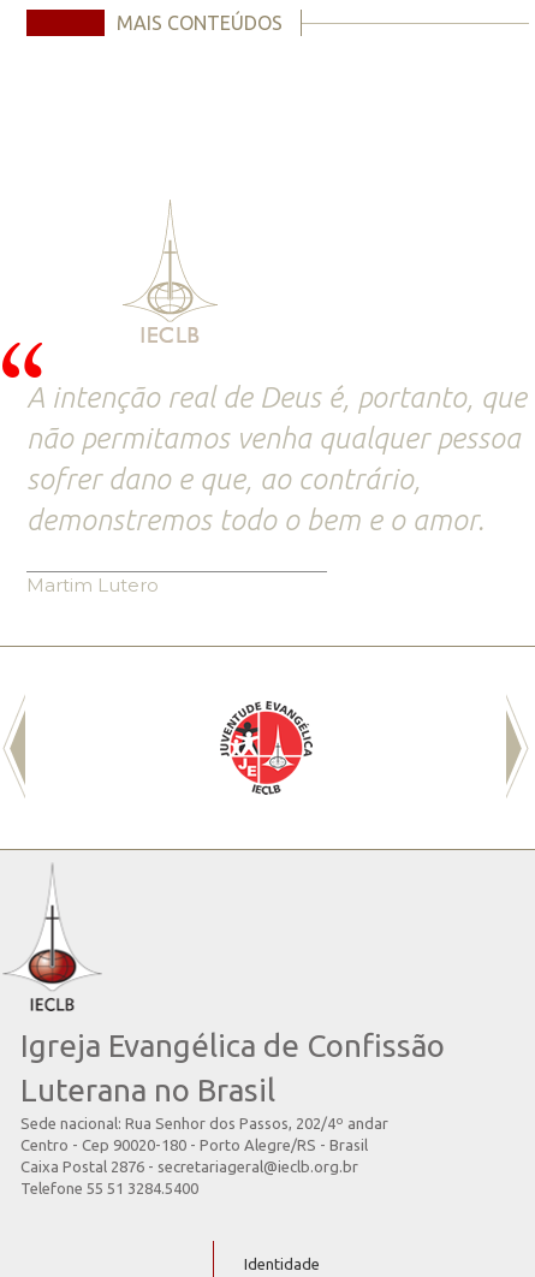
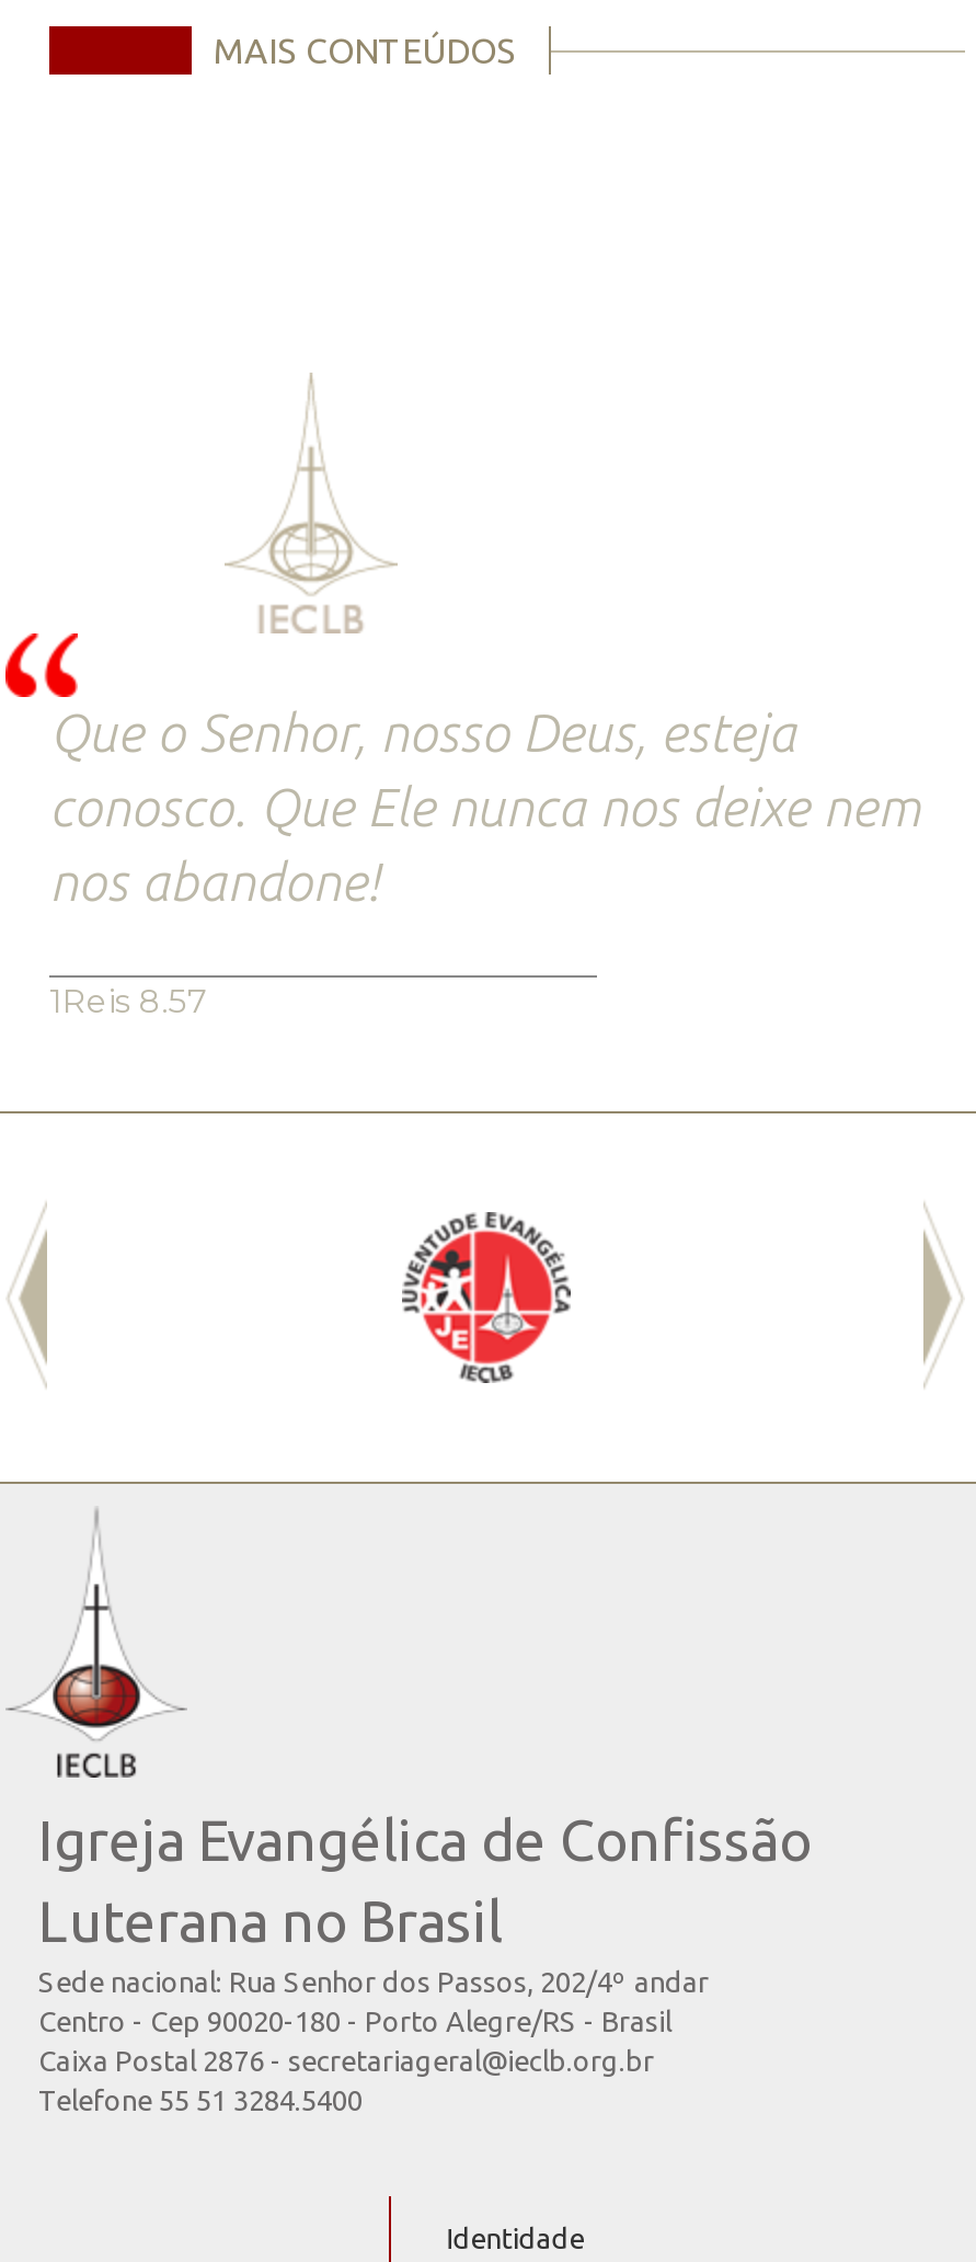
- A intenção real de Deus é, portanto, que
- não permitamos venha qualquer pessoa
- sofrer dano e que, ao contrário,
- demonstremos todo o bem e o amor.
+ Que o Senhor, nosso Deus, esteja
+ conosco. Que Ele nunca nos deixe nem
+ nos abandone!

- Martim Lutero
+ 1Reis 8.57
